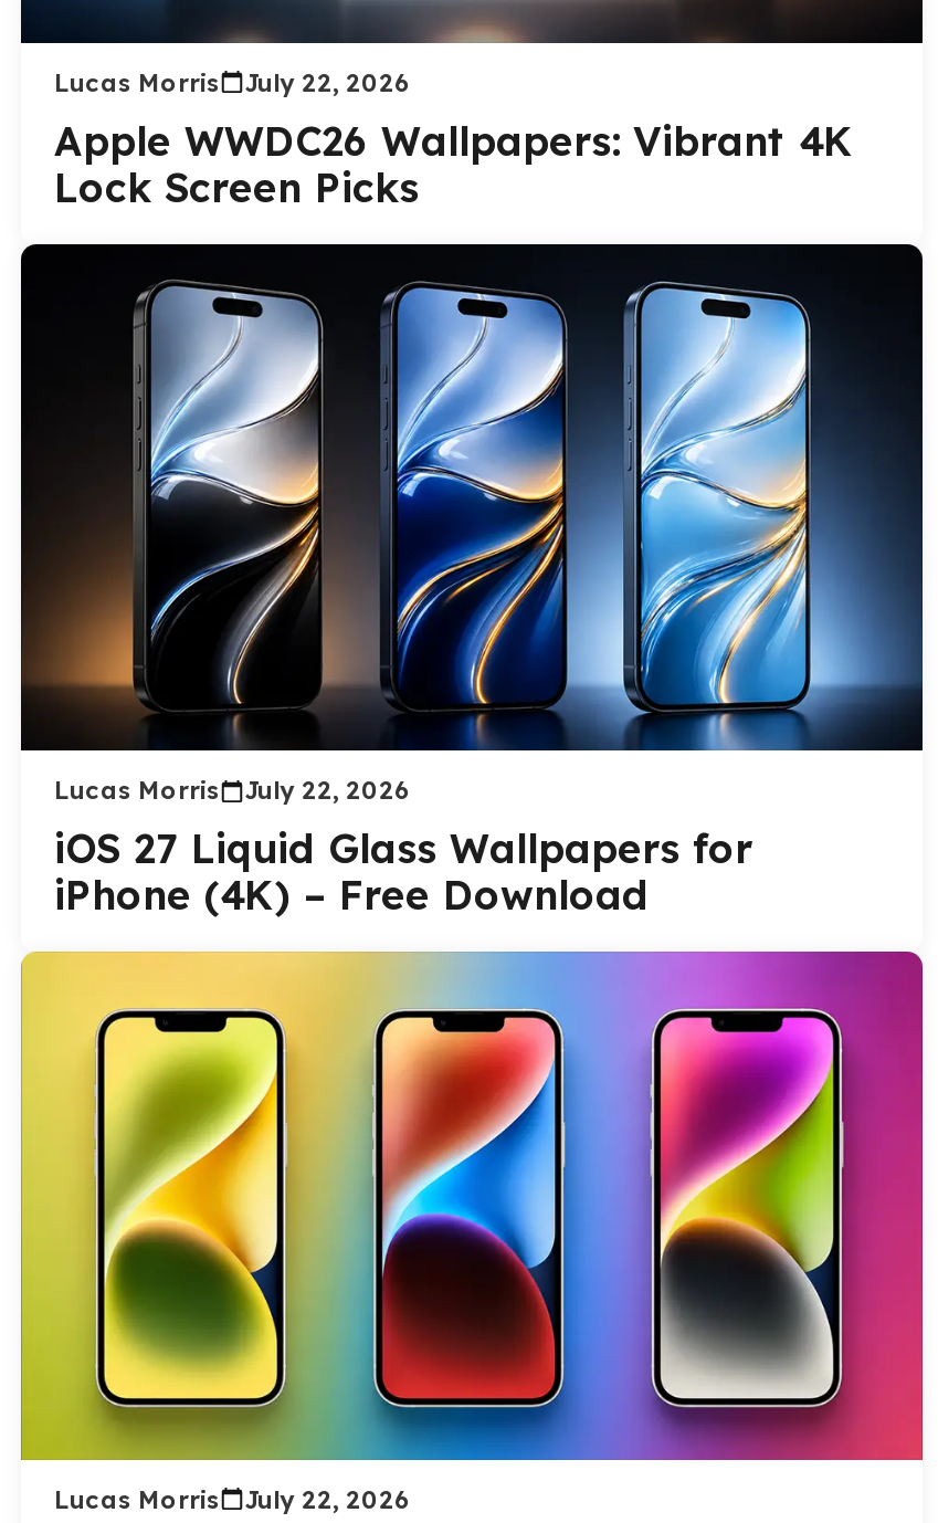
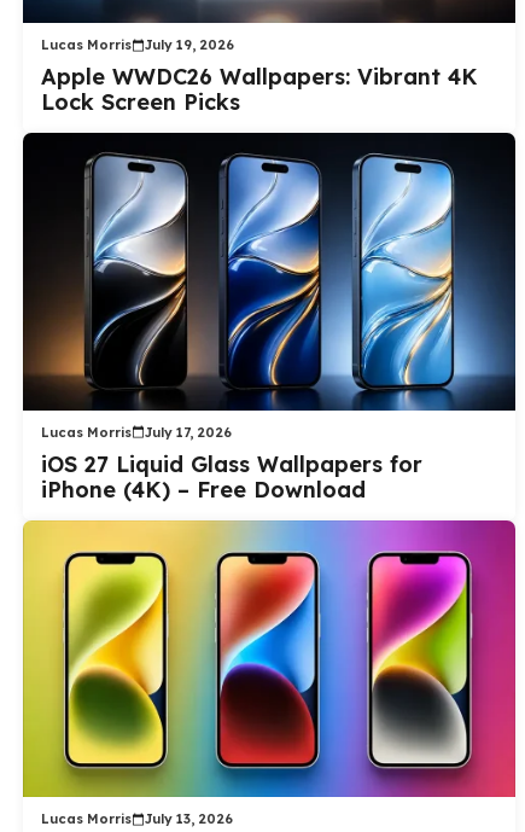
- Lucas Morris July 22, 2026
+ Lucas Morris July 19, 2026

- Lucas Morris July 22, 2026
+ Lucas Morris July 17, 2026

- Lucas Morris July 22, 2026
+ Lucas Morris July 13, 2026
